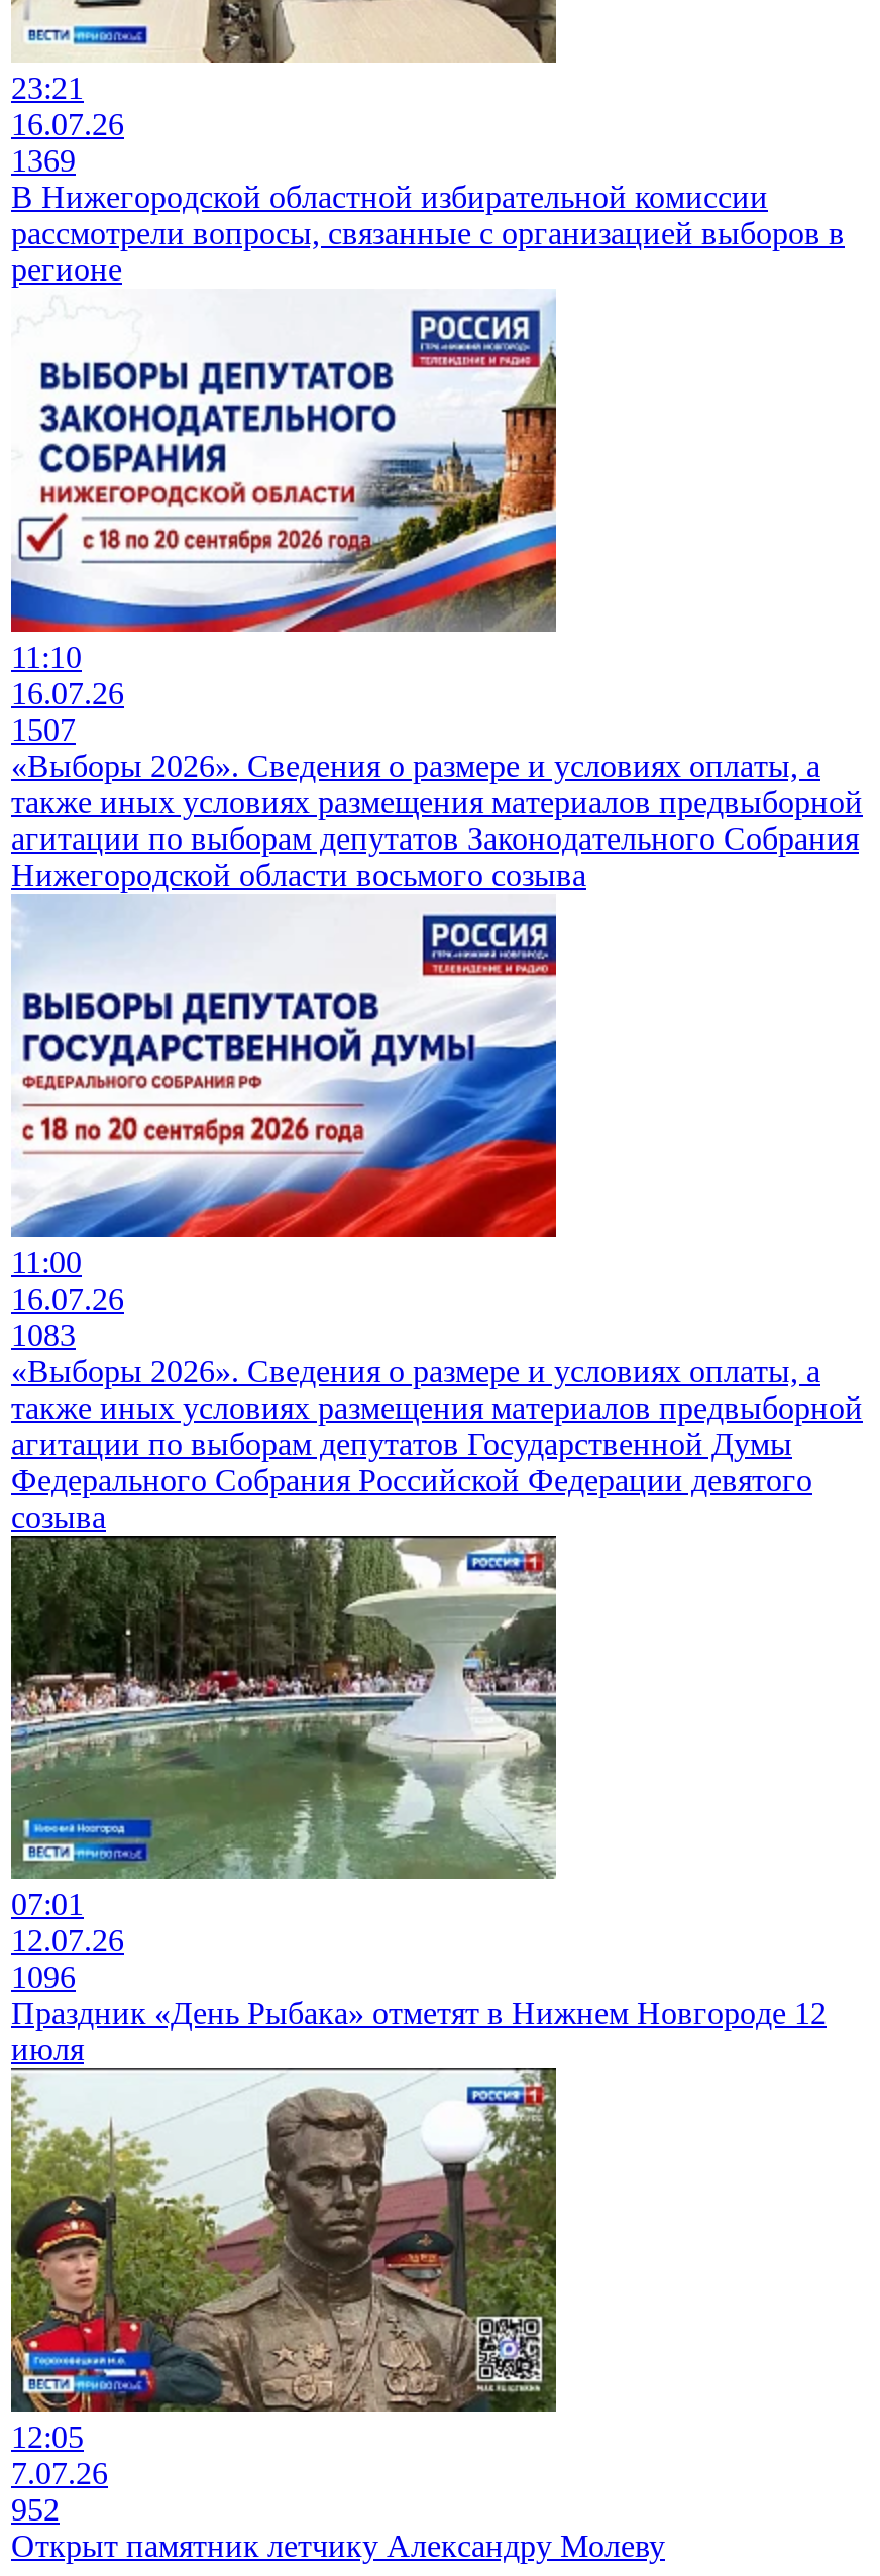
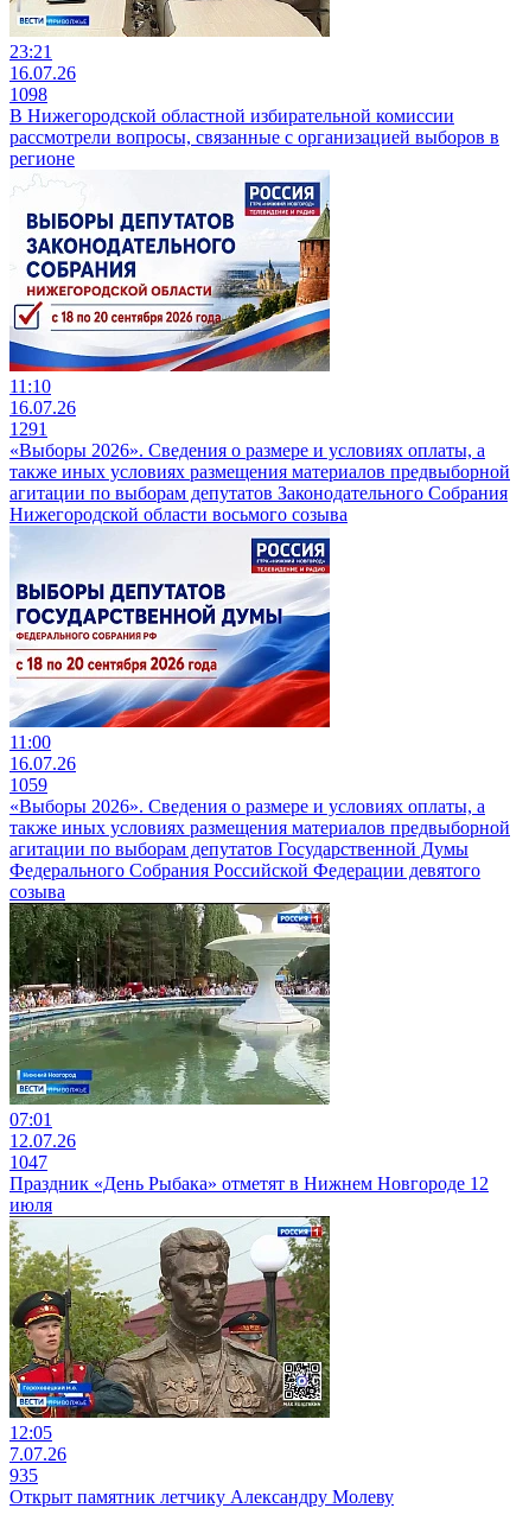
- 1369
+ 1098

- 1507
+ 1291

- 1083
+ 1059

- 1096
+ 1047

- 952
+ 935
